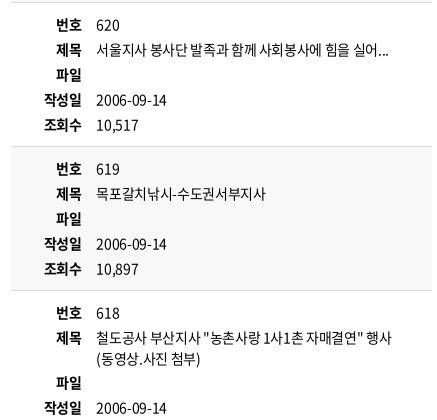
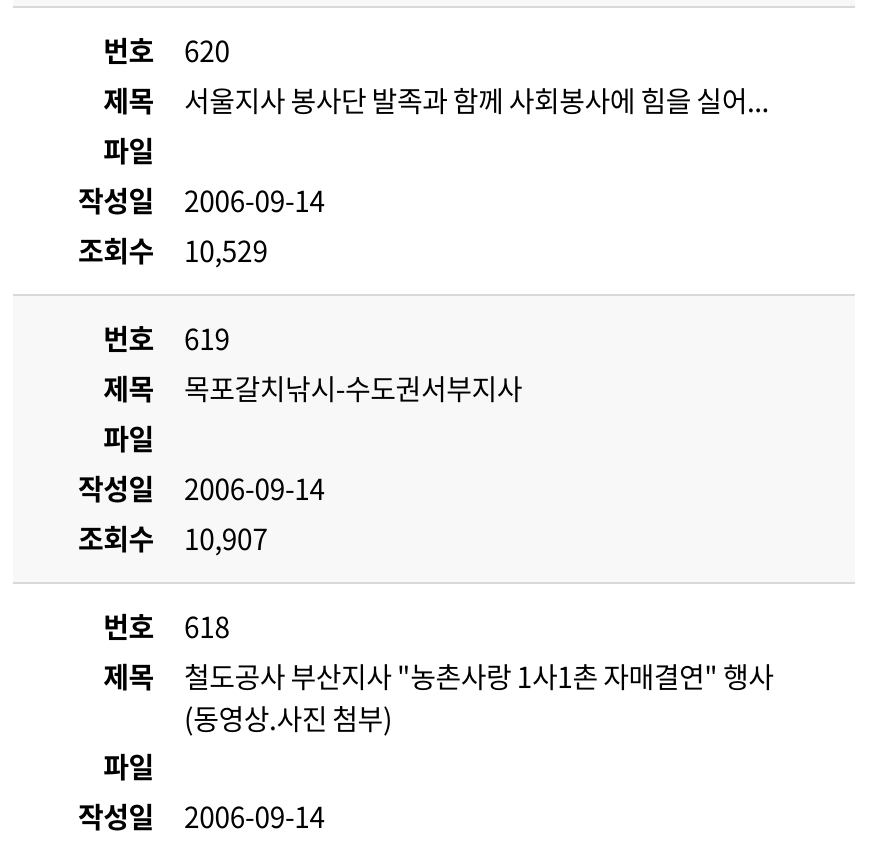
- 조회수 10,517
+ 조회수 10,529

- 조회수 10,897
+ 조회수 10,907
